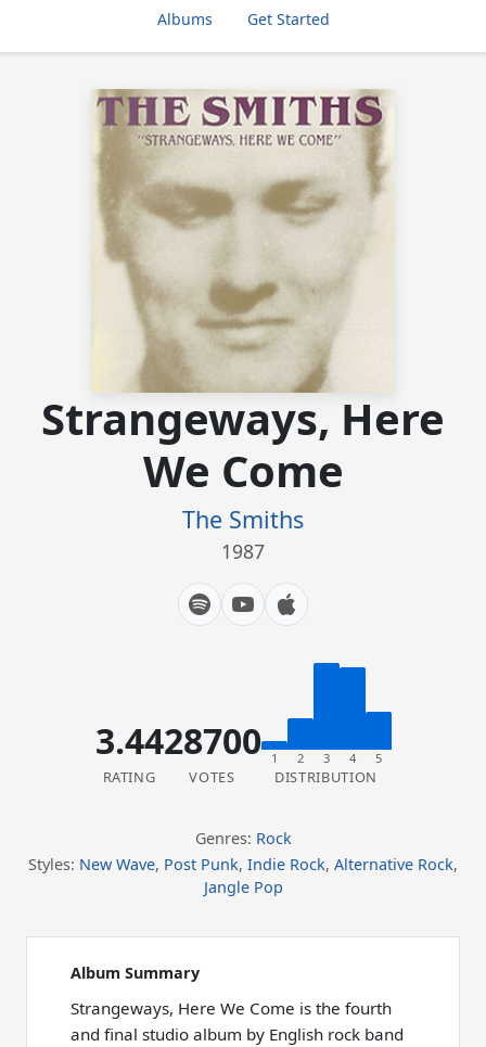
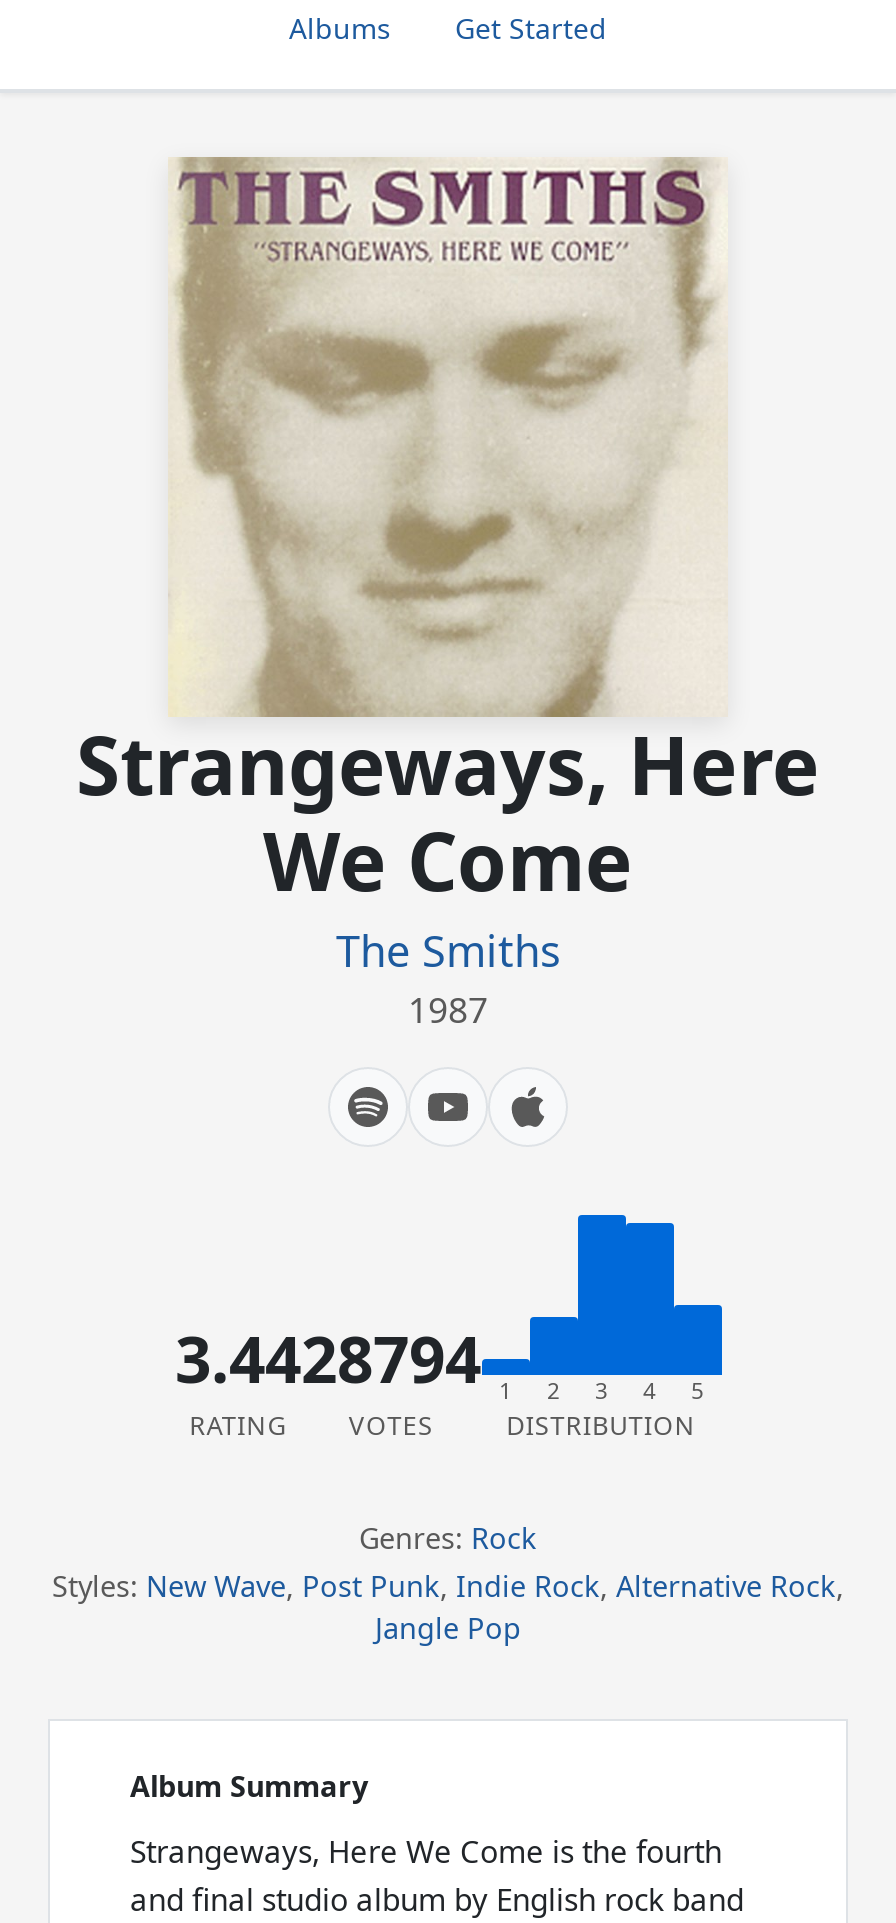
- 28700
+ 28794
